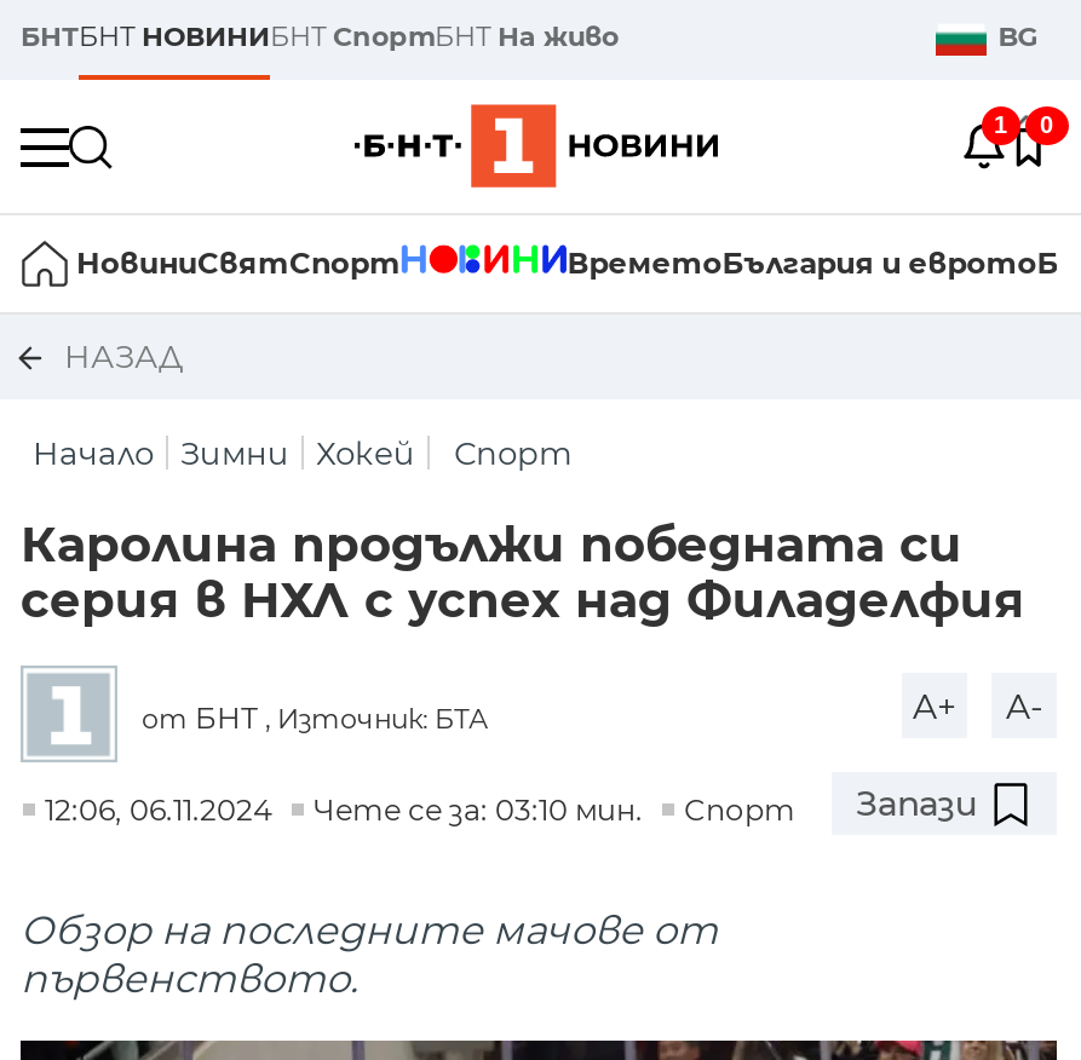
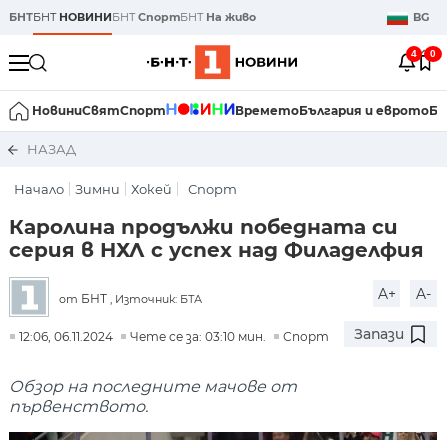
- 1 0
+ 4 0
